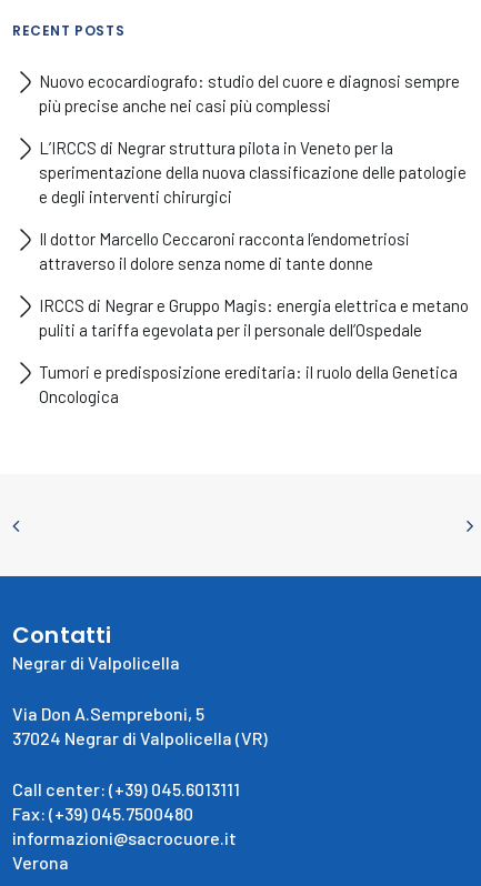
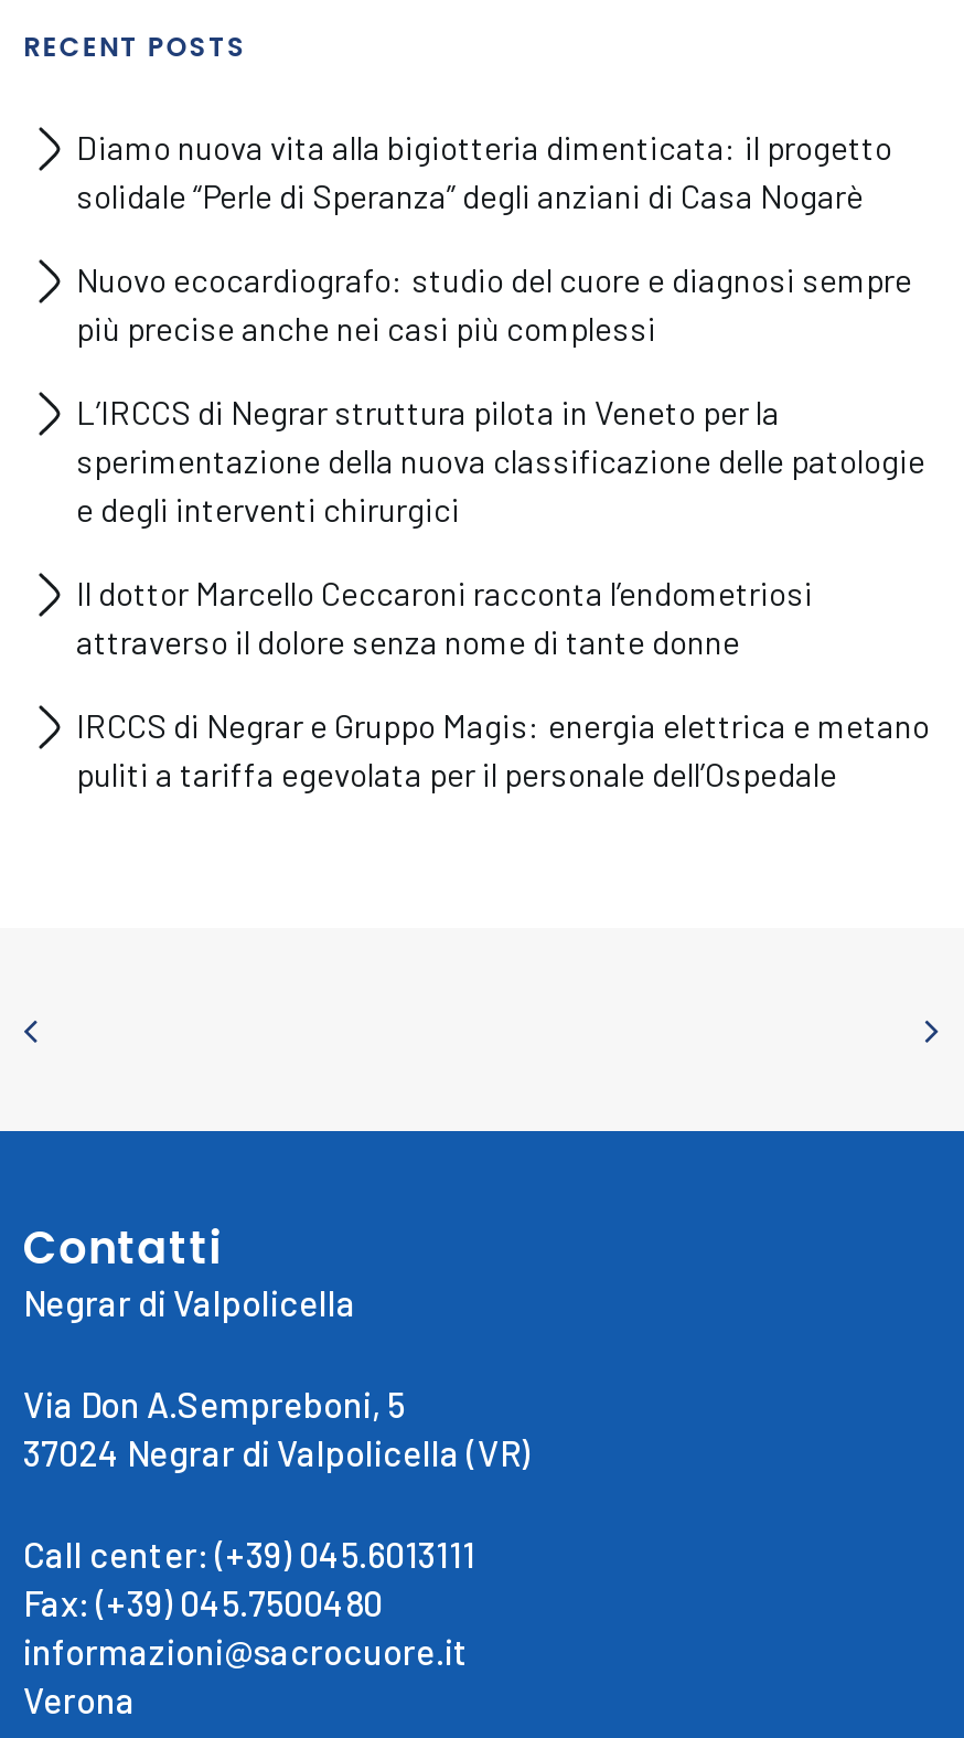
+ Diamo nuova vita alla bigiotteria dimenticata: il progetto
+ solidale “Perle di Speranza” degli anziani di Casa Nogarè

moved down: Nuovo ecocardiografo: studio del cuore e diagnosi sempre | più precise anche nei casi più complessi | L’IRCCS di Negrar struttura pilota in Veneto per la | ... | IRCCS di Negrar e Gruppo Magis: energia elettrica e metano | puliti a tariffa egevolata per il personale dell’Ospedale

- Tumori e predisposizione ereditaria: il ruolo della Genetica
- Oncologica
